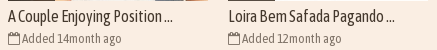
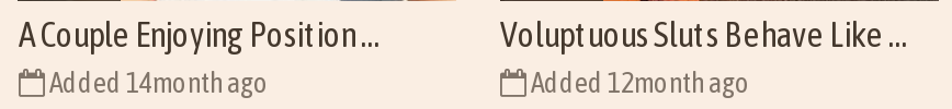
- Loira Bem Safada Pagando ...
+ Voluptuous Sluts Behave Like ...
